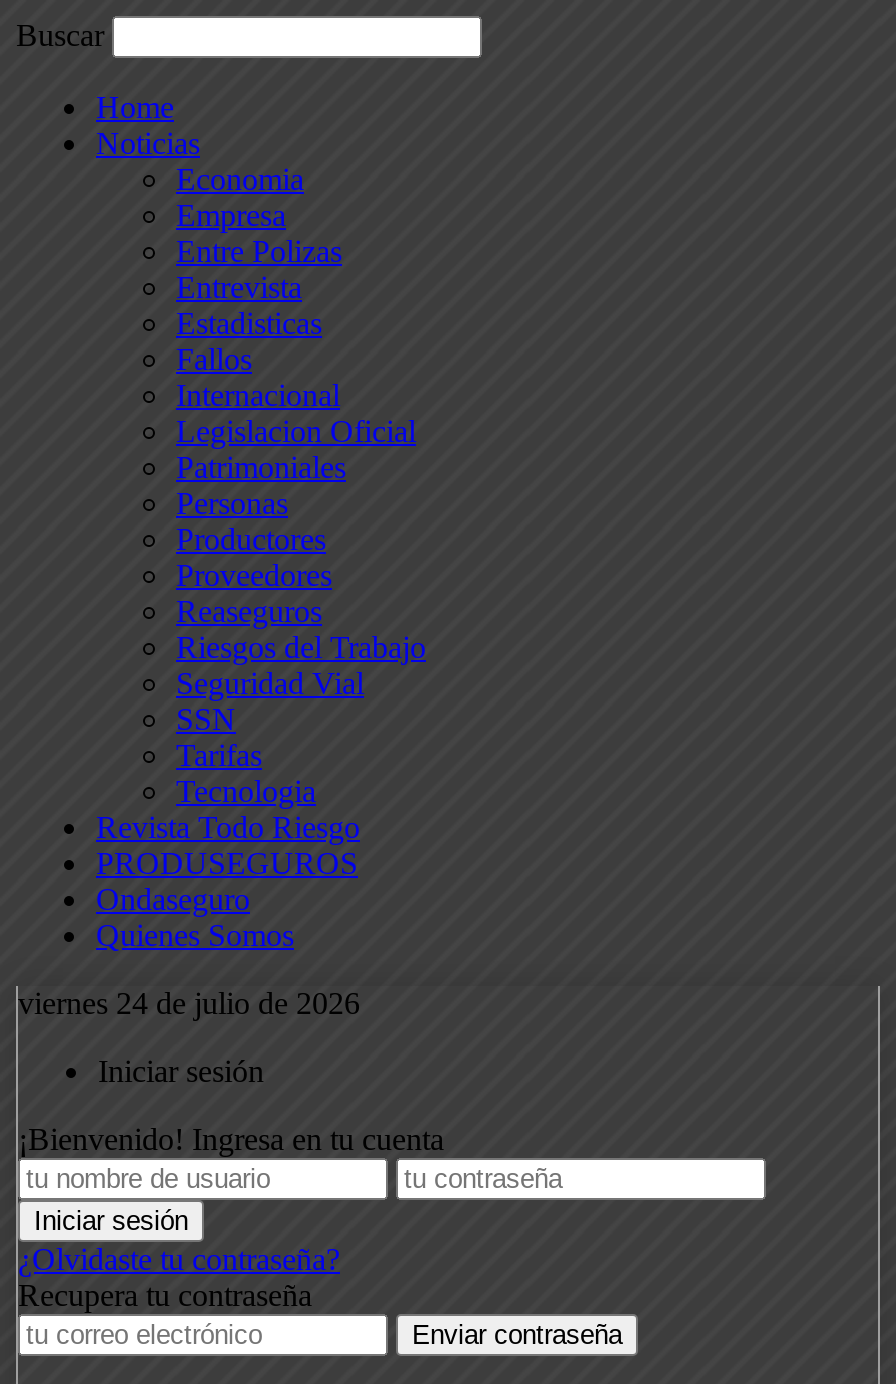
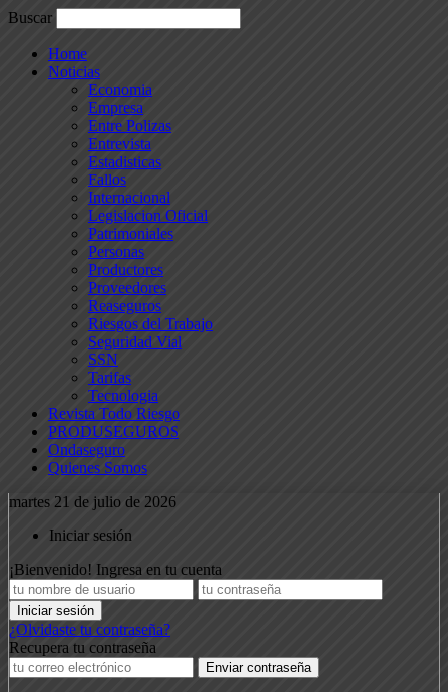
- viernes 24 de julio de 2026
+ martes 21 de julio de 2026
